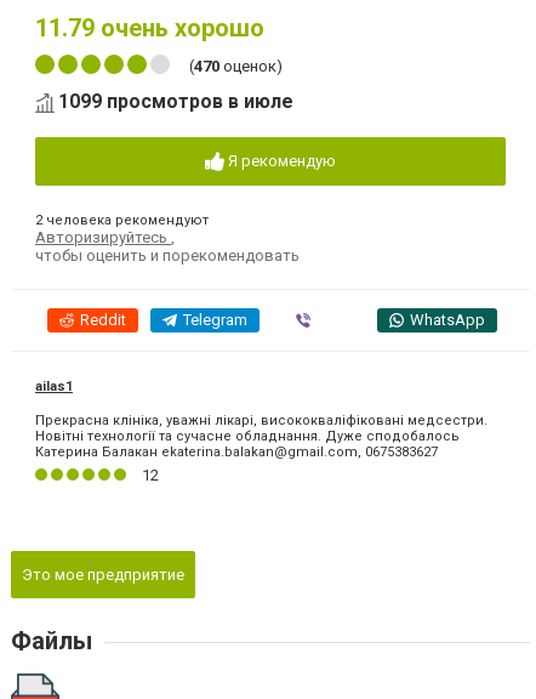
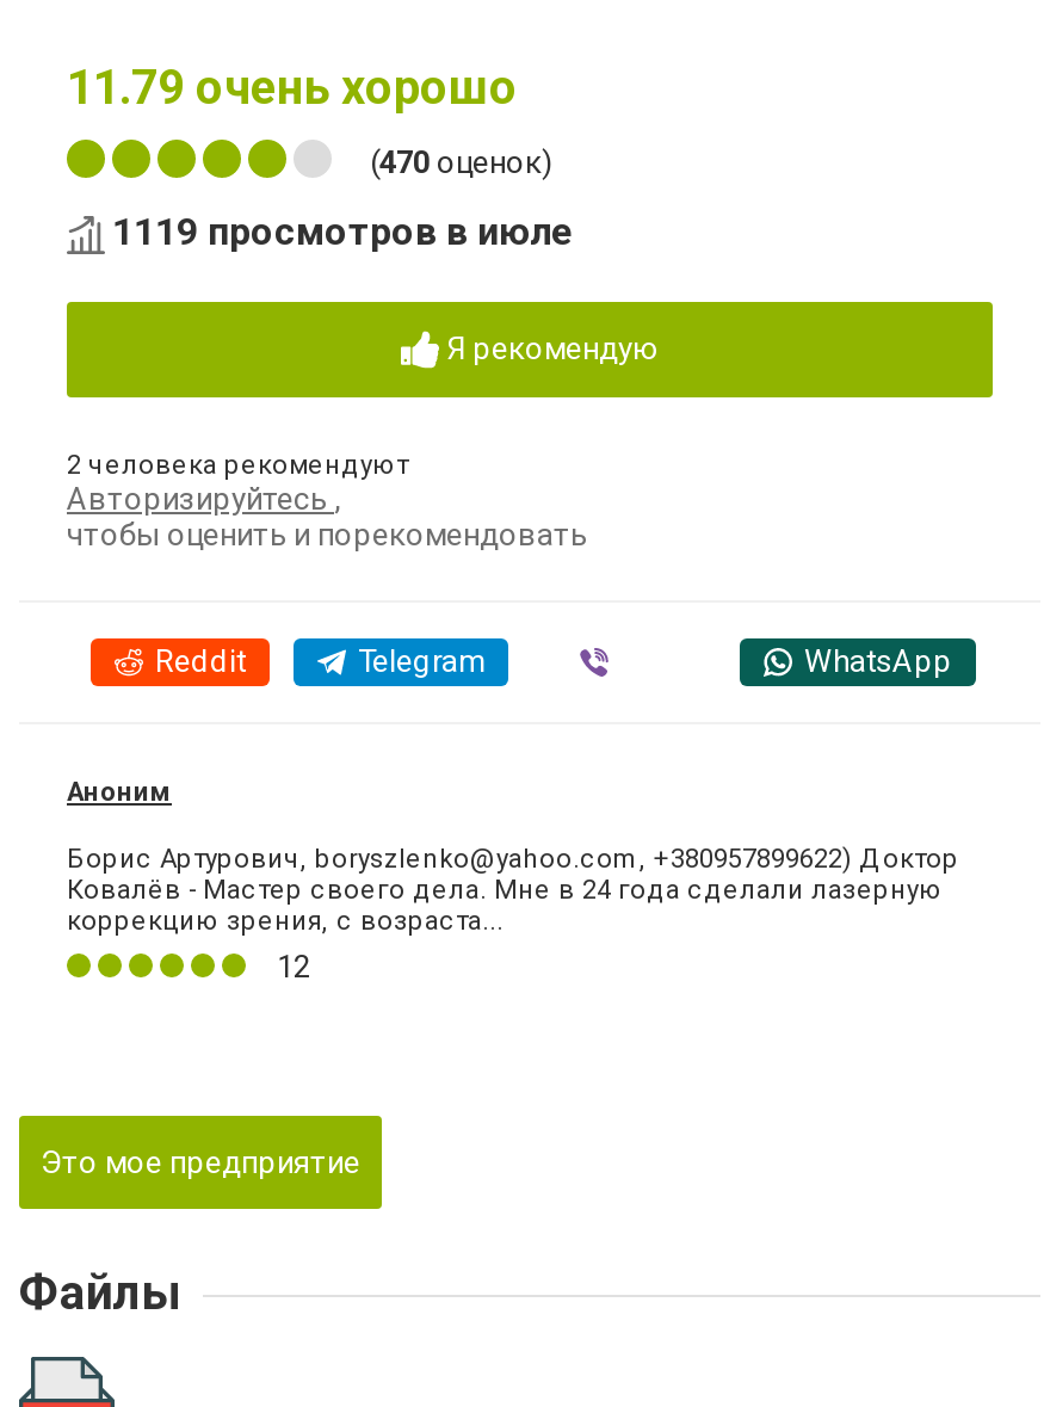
- 1099 просмотров в июле
+ 1119 просмотров в июле

- ailas1
+ Аноним

- Прекрасна клініка, уважні лікарі, висококваліфіковані медсестри.
- Новітні технології та сучасне обладнання. Дуже сподобалось
- Катерина Балакан ekaterina.balakan@gmail.com, 0675383627
+ Борис Артурович, boryszlenko@yahoo.com, +380957899622) Доктор
+ Ковалёв - Мастер своего дела. Мне в 24 года сделали лазерную
+ коррекцию зрения, с возраста...
